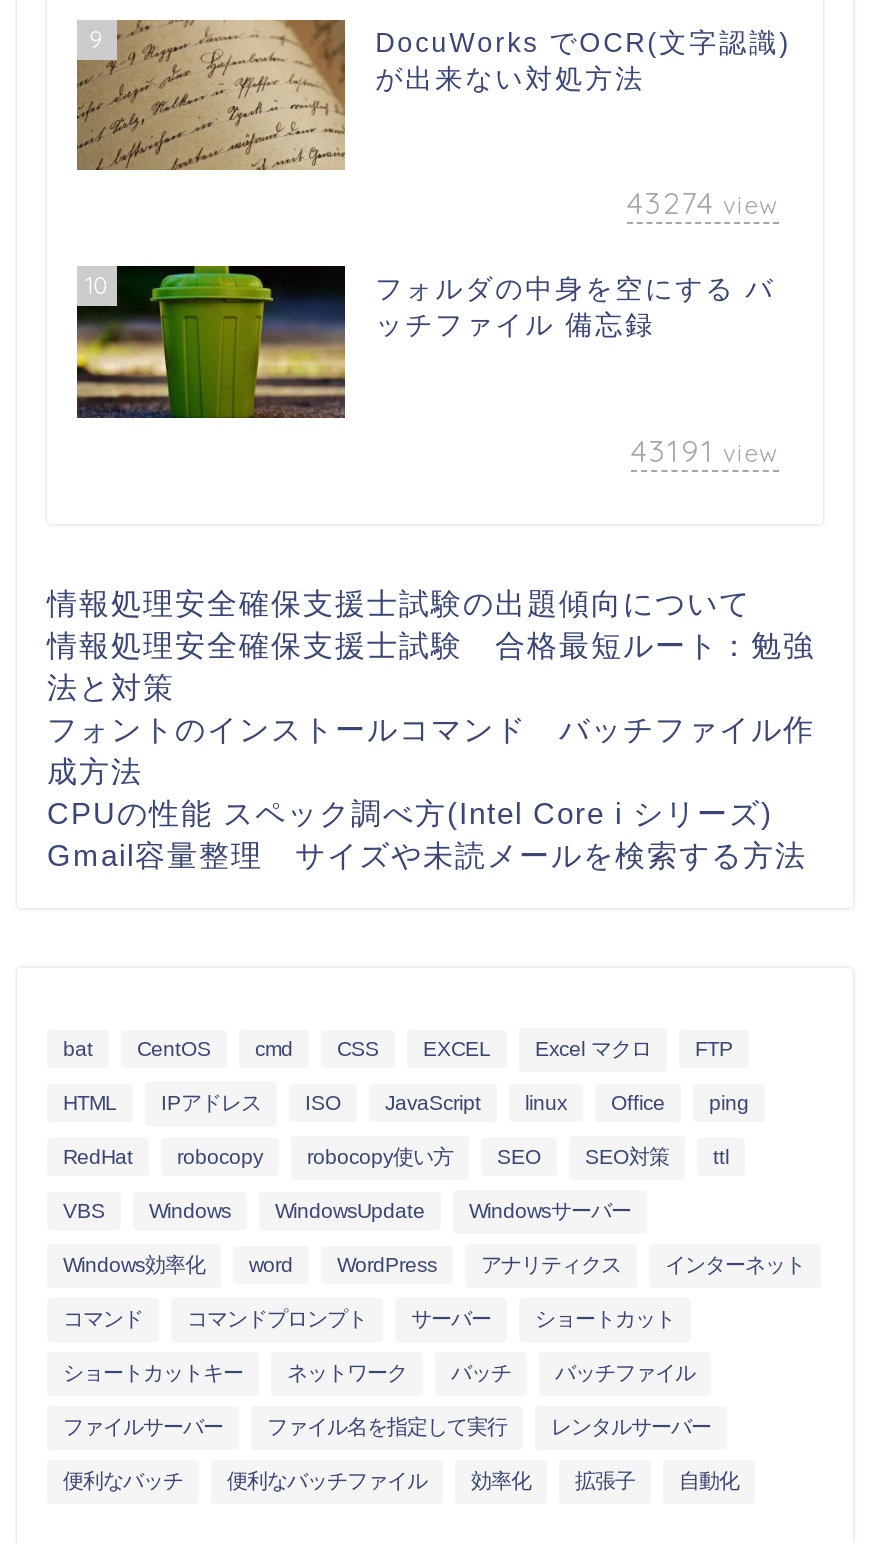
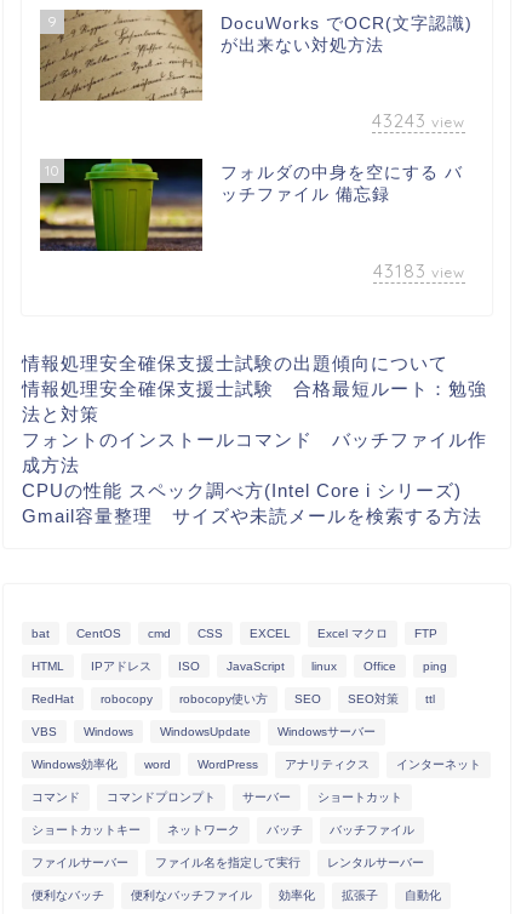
- 43274 view
+ 43243 view

- 43191 view
+ 43183 view
